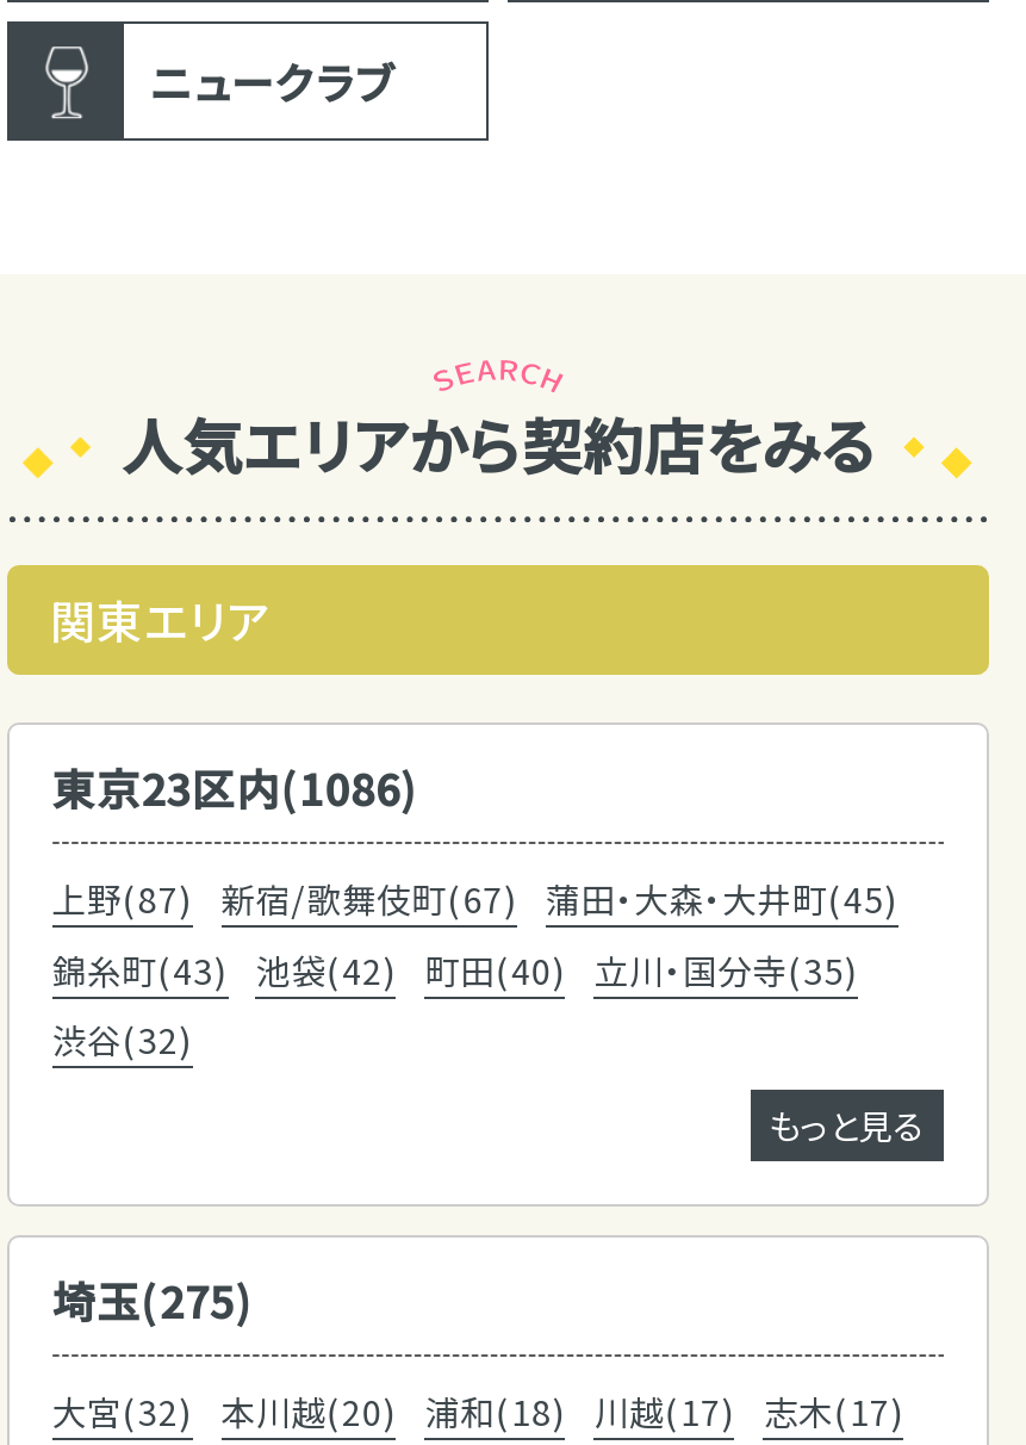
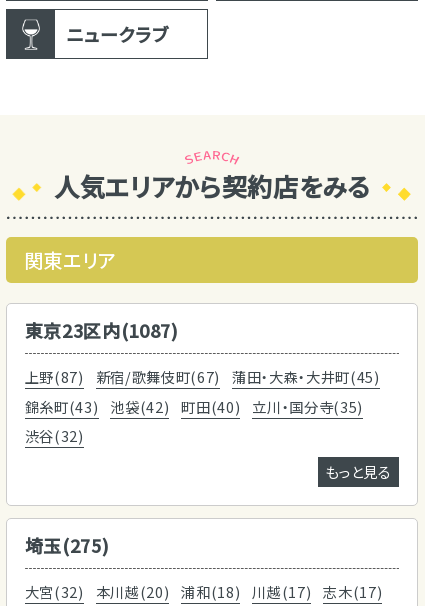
- 東京23区内(1086)
+ 東京23区内(1087)
